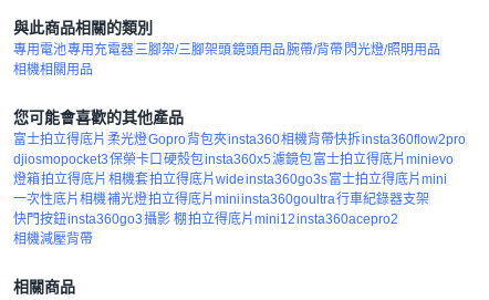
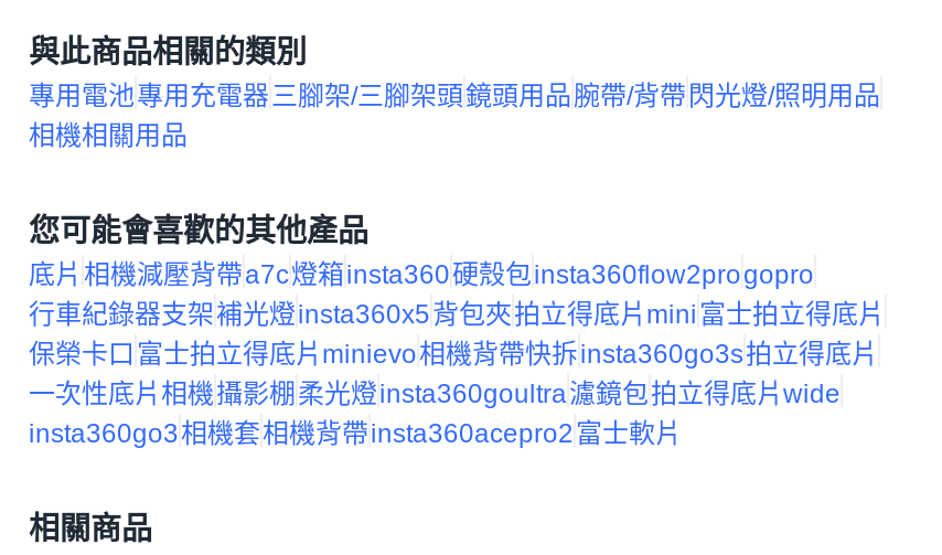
- 富士拍立得底片柔光燈Gopro背包夾insta360相機背帶快拆insta360flow2pro
- djiosmopocket3保榮卡口硬殼包insta360x5濾鏡包富士拍立得底片minievo
- 燈箱拍立得底片相機套拍立得底片wide insta360go3s富士拍立得底片mini
- 一次性底片相機補光燈拍立得底片mini insta360goultra行車紀錄器支架
- 快門按鈕insta360go3攝影 棚拍立得底片mini12 insta360acepro2
- 相機減壓背帶
+ 底片相機減壓背帶a7c燈箱insta360硬殼包insta360flow2pro gopro
+ 行車紀錄器支架補光燈insta360x5背包夾拍立得底片mini富士拍立得底片
+ 保榮卡口富士拍立得底片minievo相機背帶快拆insta360go3s拍立得底片
+ 一次性底片相機攝影棚柔光燈insta360goultra濾鏡包拍立得底片wide
+ insta360go3相機套相機背帶insta360acepro2富士軟片
